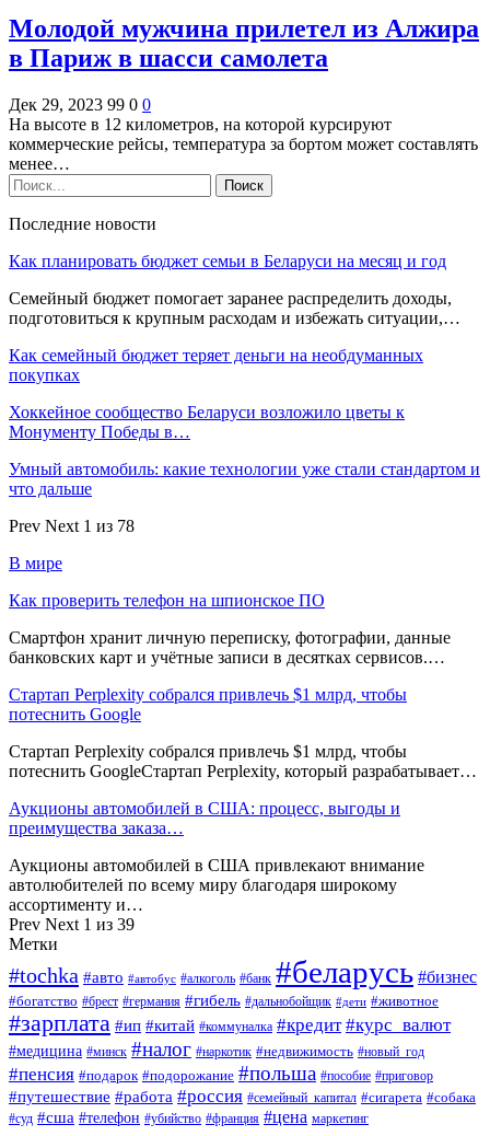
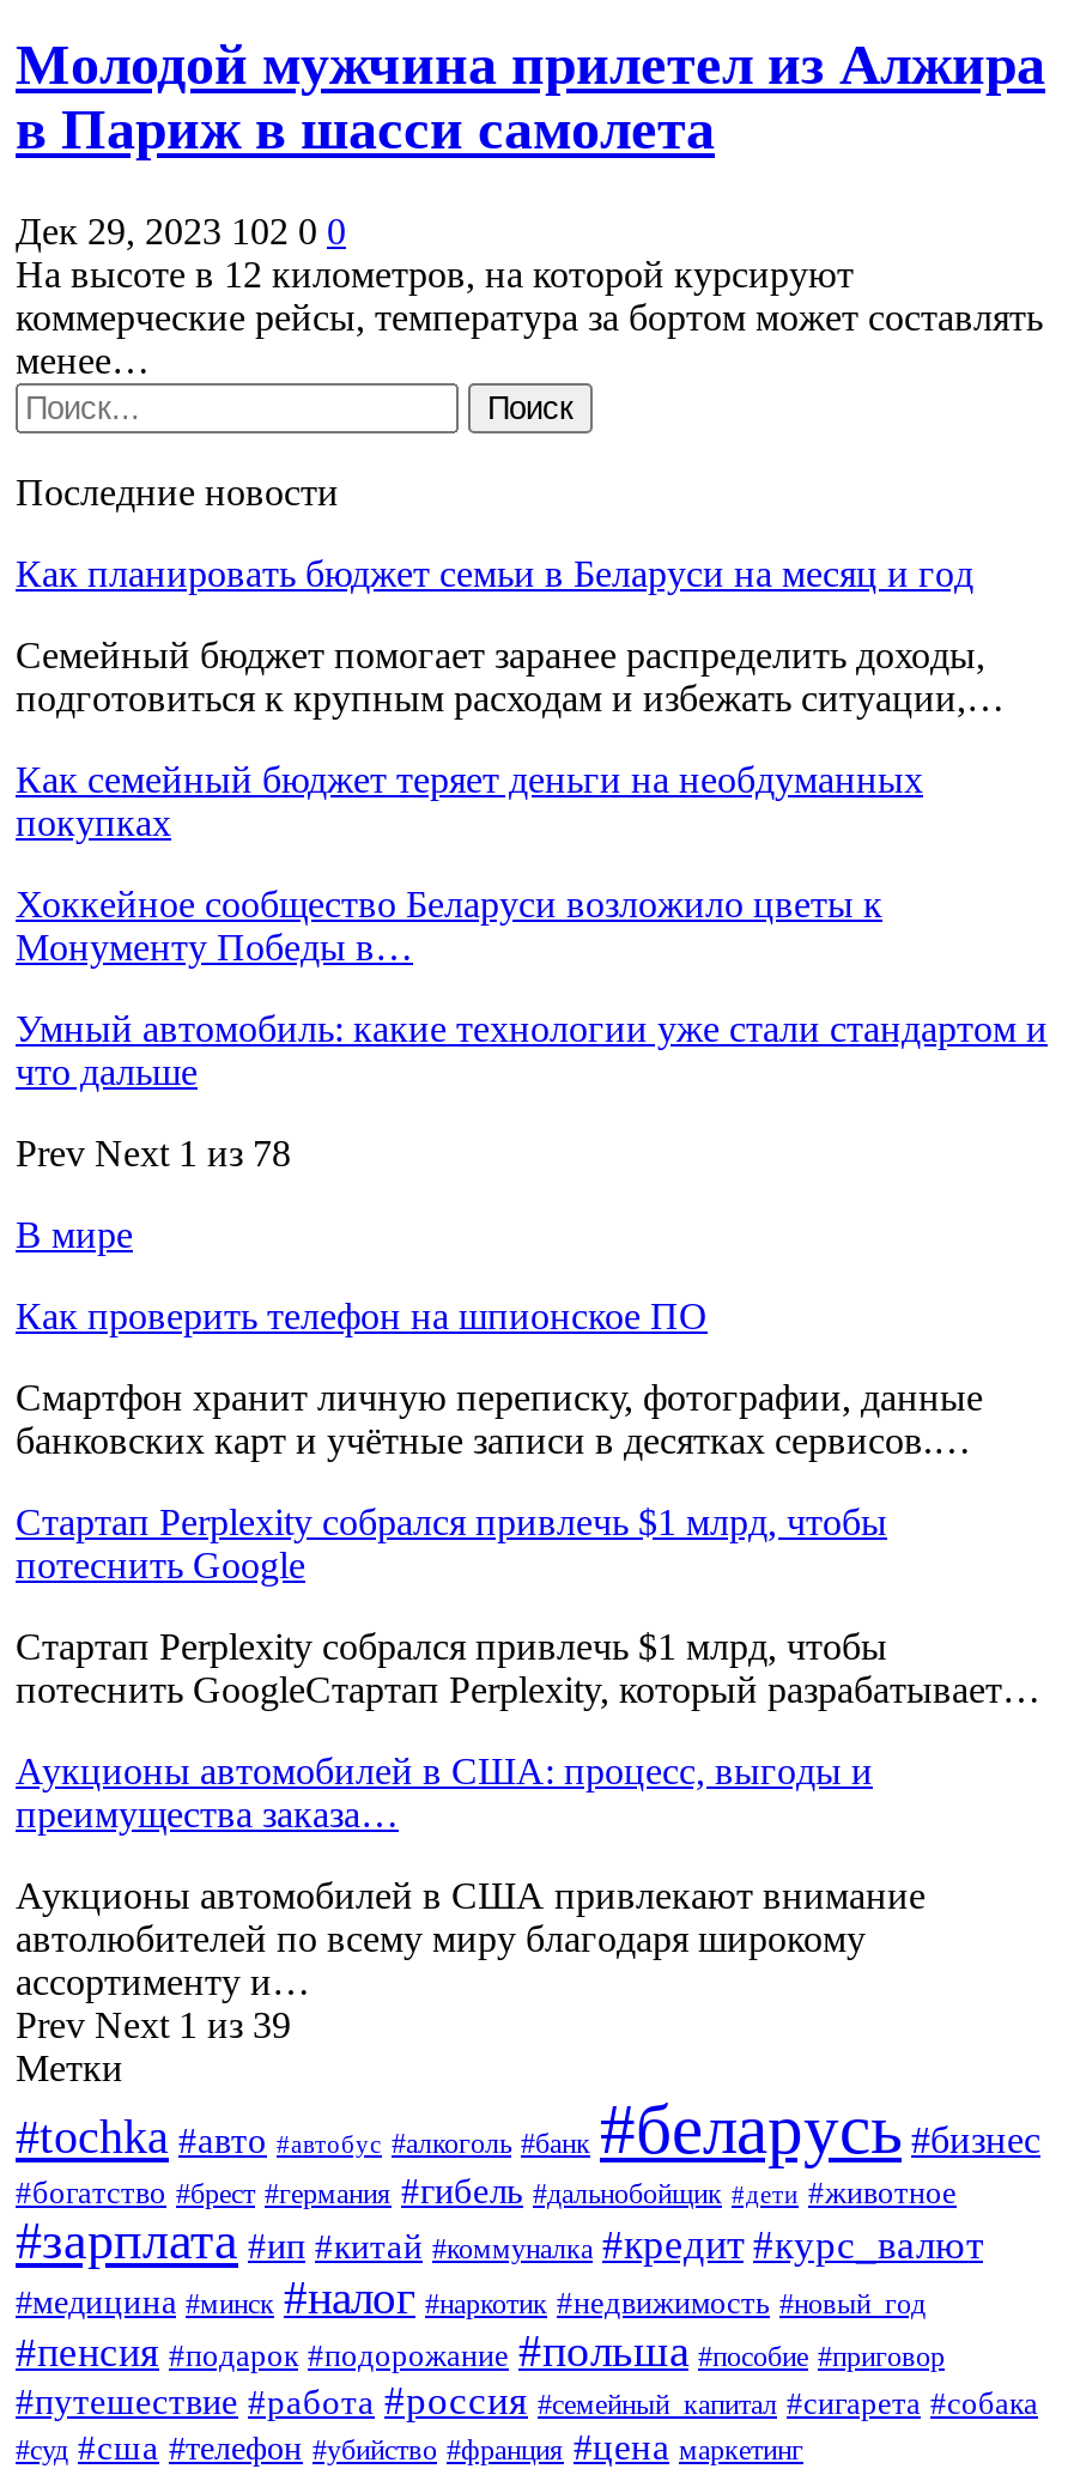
- Дек 29, 2023 99 0 0
+ Дек 29, 2023 102 0 0
